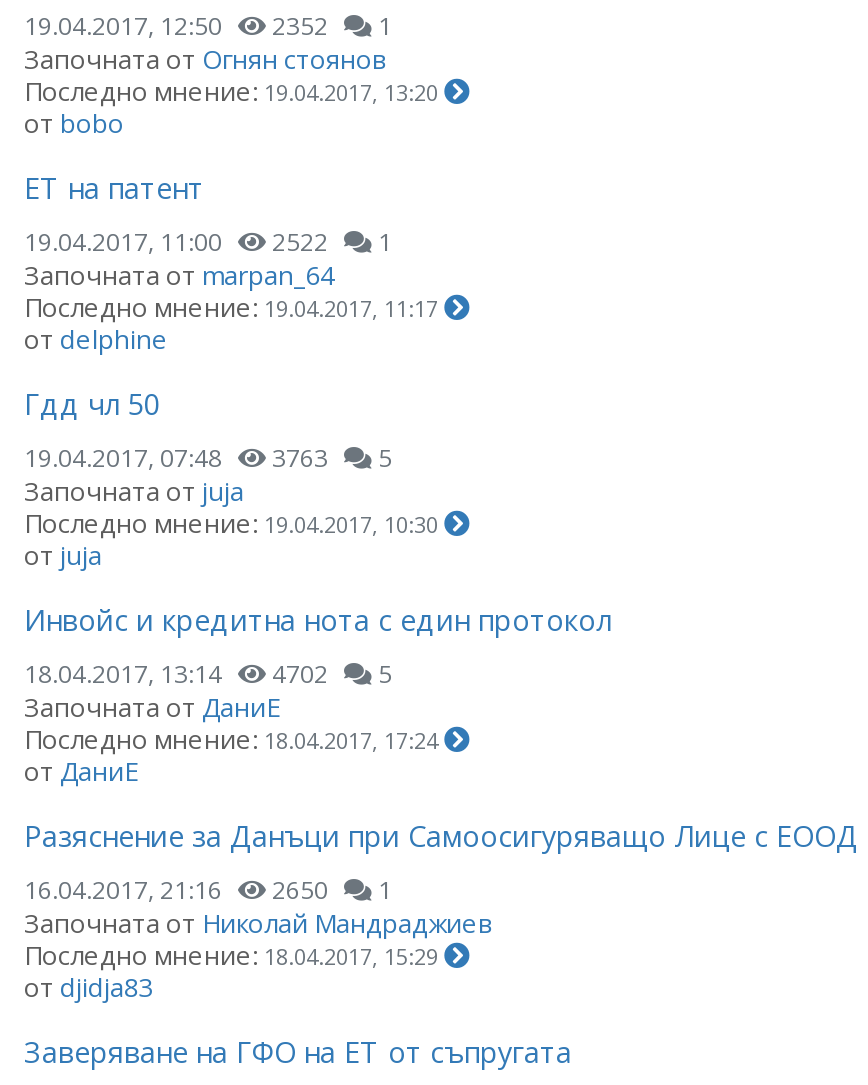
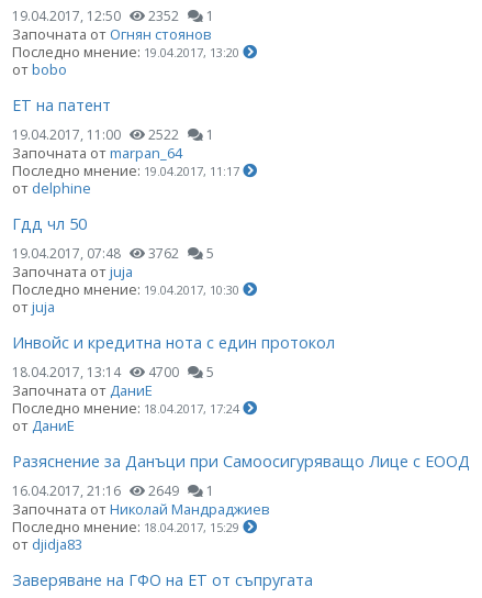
- 19.04.2017, 07:48 3763 5
+ 19.04.2017, 07:48 3762 5

- 18.04.2017, 13:14 4702 5
+ 18.04.2017, 13:14 4700 5

- 16.04.2017, 21:16 2650 1
+ 16.04.2017, 21:16 2649 1
